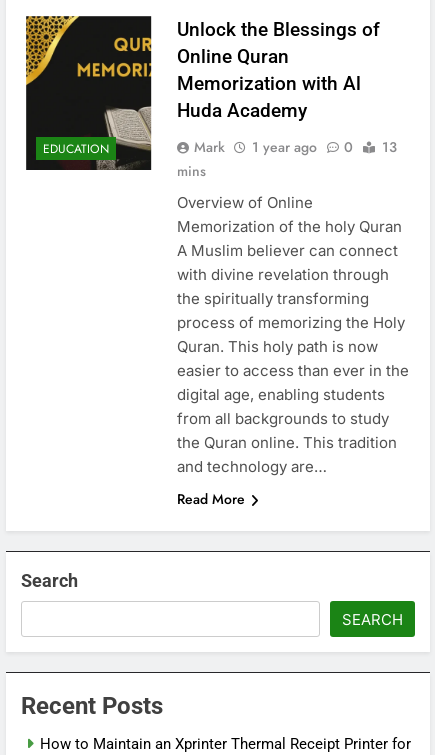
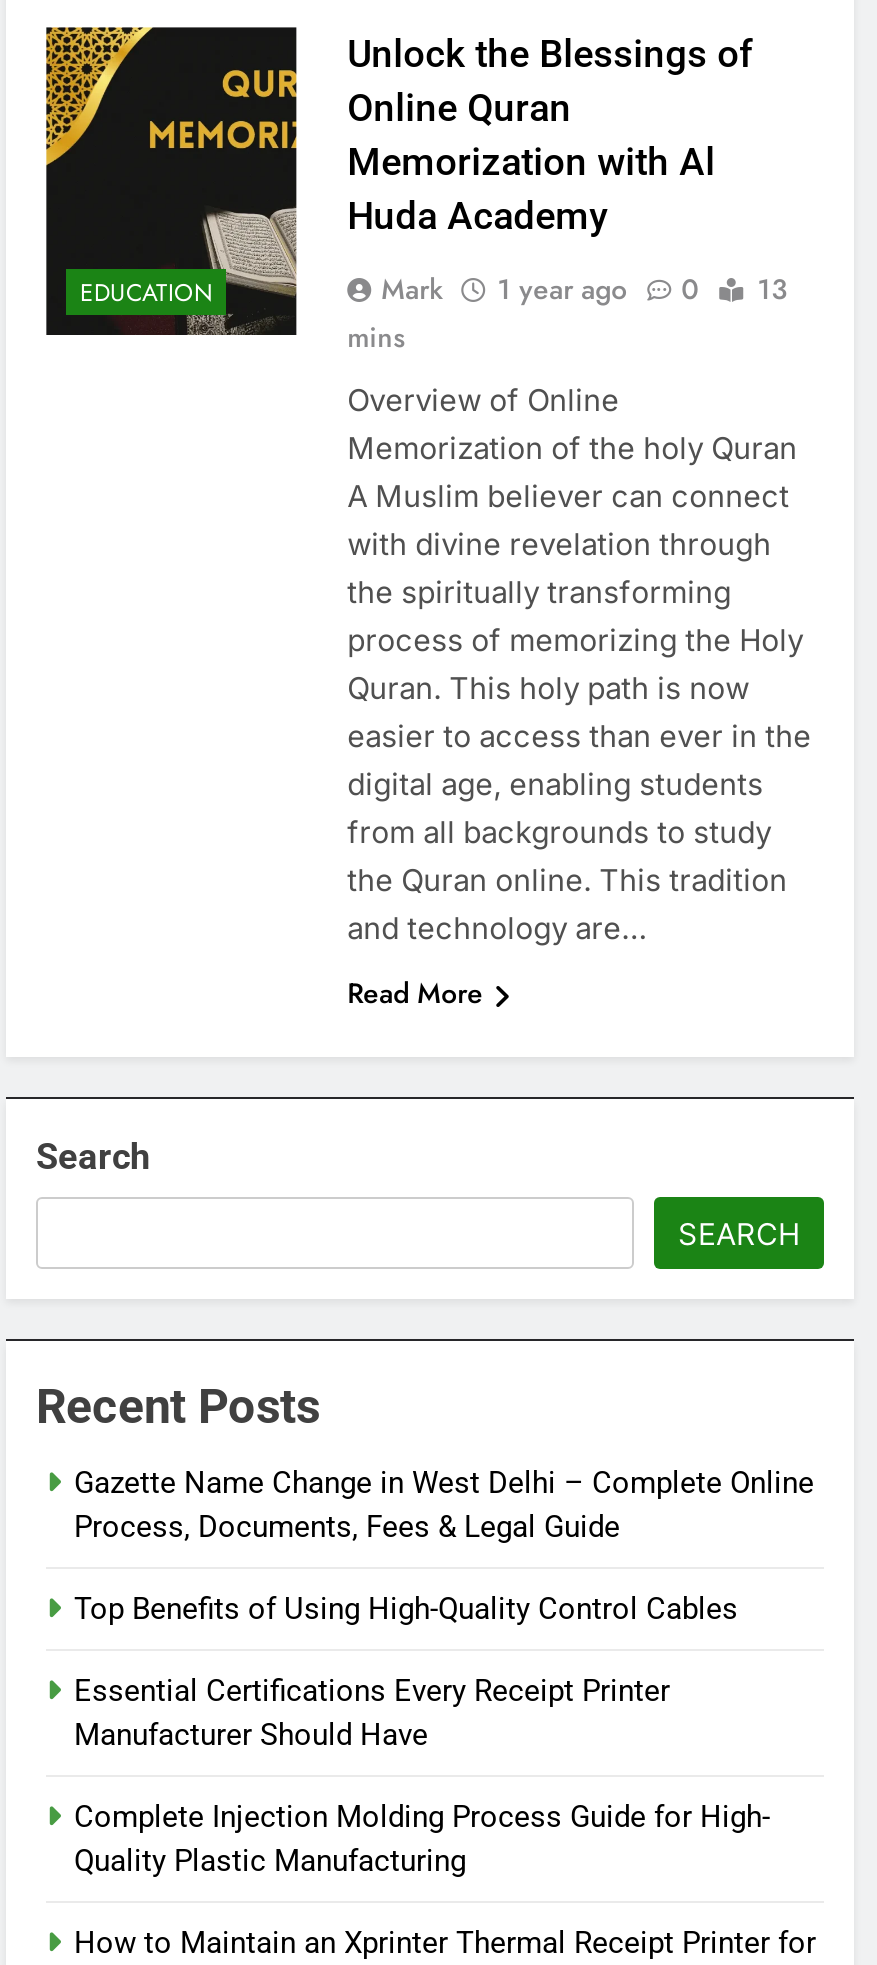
+ Gazette Name Change in West Delhi – Complete Online
+ Process, Documents, Fees & Legal Guide
+ Top Benefits of Using High-Quality Control Cables
+ Essential Certifications Every Receipt Printer
+ Manufacturer Should Have
+ Complete Injection Molding Process Guide for High-
+ Quality Plastic Manufacturing
